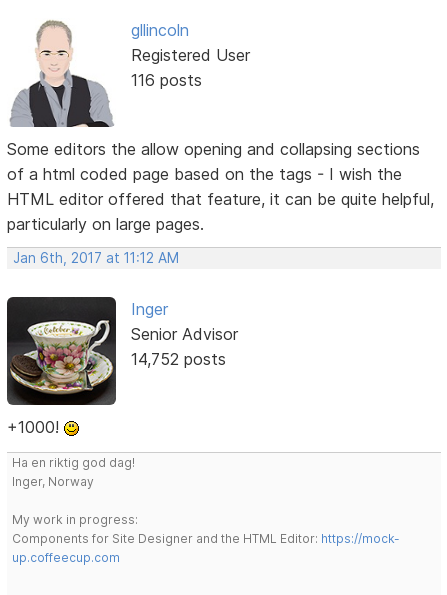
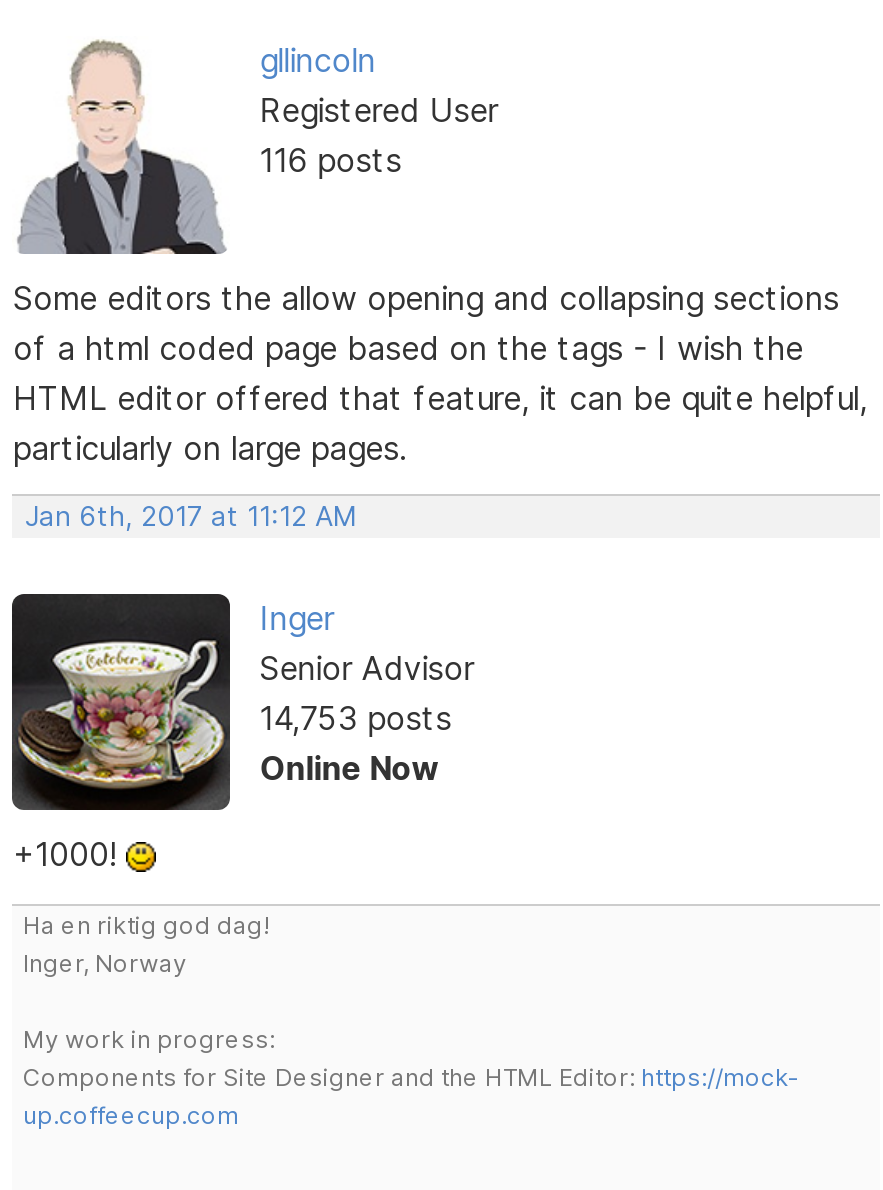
- 14,752 posts
+ 14,753 posts
+ Online Now
